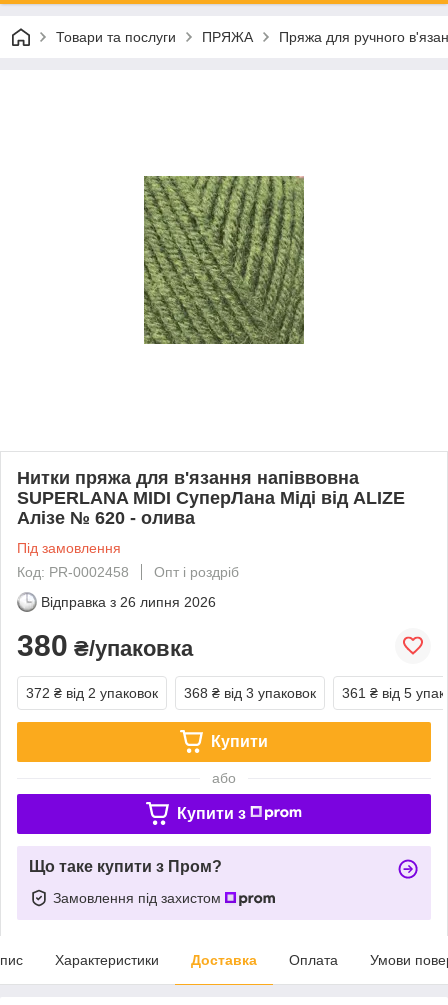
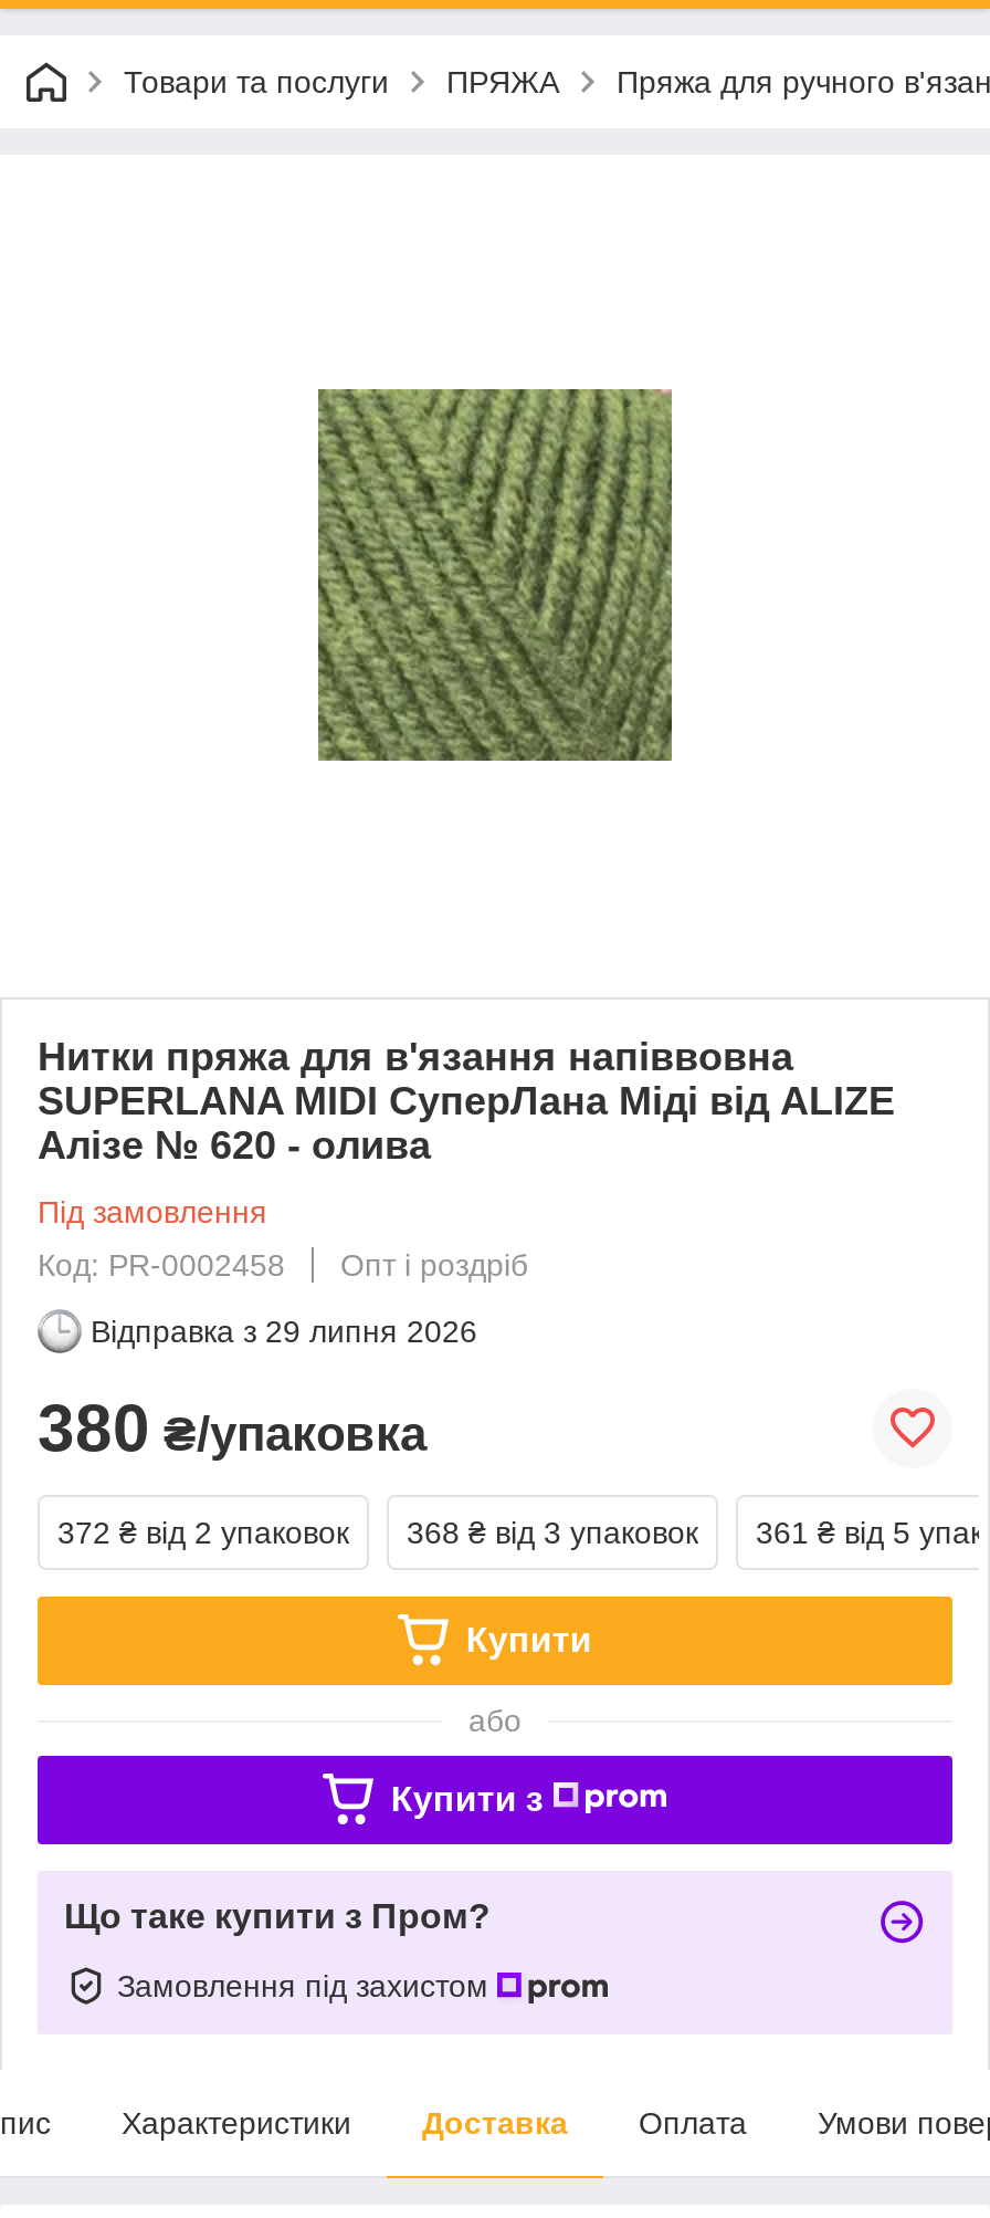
- Відправка з 26 липня 2026
+ Відправка з 29 липня 2026
